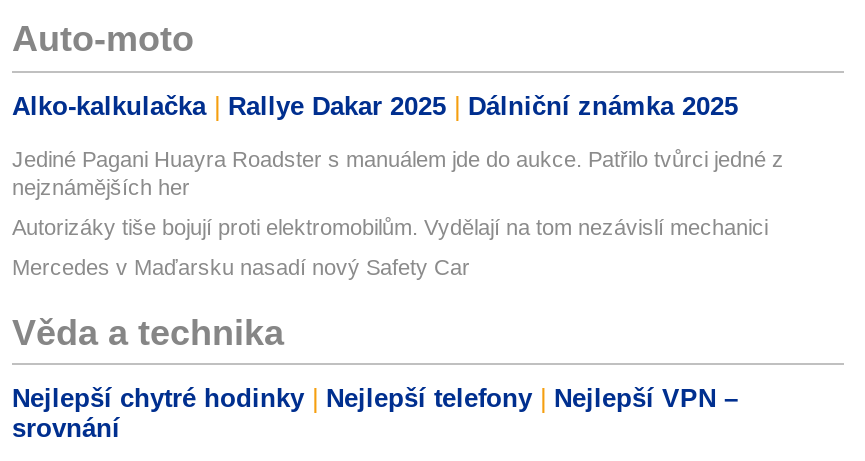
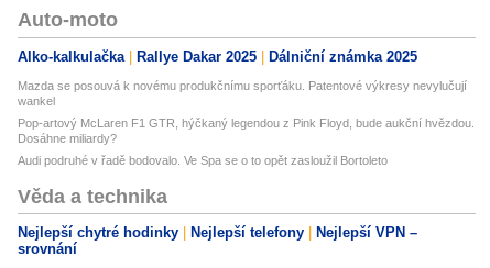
- Jediné Pagani Huayra Roadster s manuálem jde do aukce. Patřilo tvůrci jedné z
- nejznámějších her
+ Mazda se posouvá k novému produkčnímu sporťáku. Patentové výkresy nevylučují
+ wankel

- Autorizáky tiše bojují proti elektromobilům. Vydělají na tom nezávislí mechanici
+ Pop-artový McLaren F1 GTR, hýčkaný legendou z Pink Floyd, bude aukční hvězdou.
+ Dosáhne miliardy?

- Mercedes v Maďarsku nasadí nový Safety Car
+ Audi podruhé v řadě bodovalo. Ve Spa se o to opět zasloužil Bortoleto
